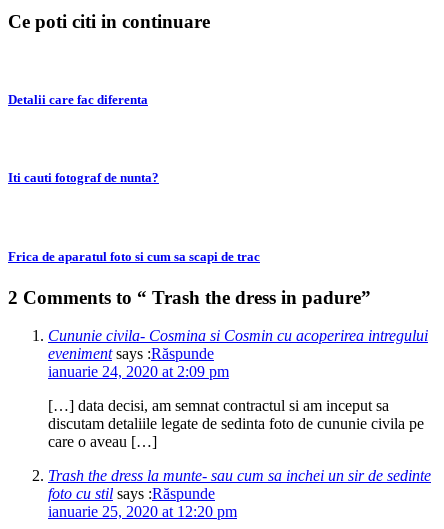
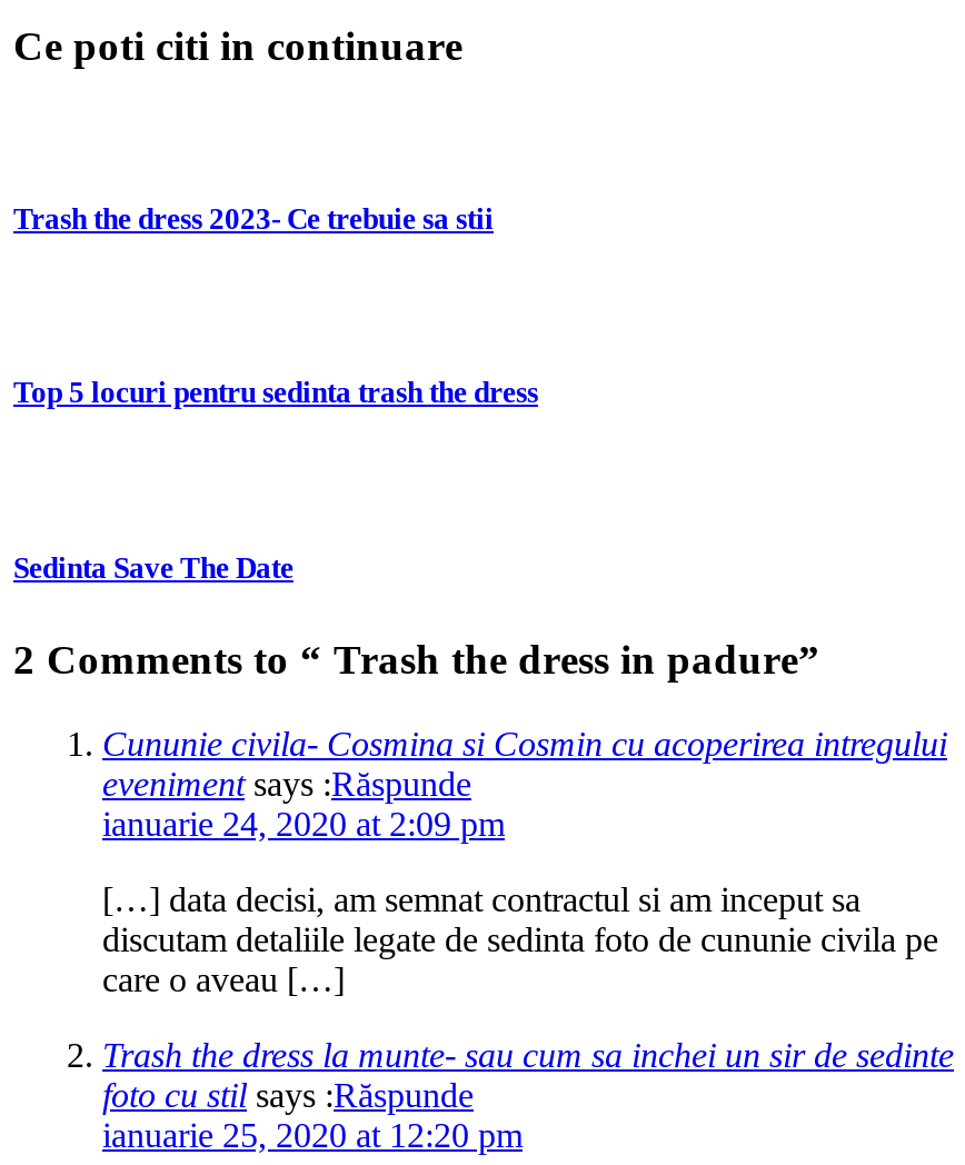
- Detalii care fac diferenta
+ Trash the dress 2023- Ce trebuie sa stii

- Iti cauti fotograf de nunta?
+ Top 5 locuri pentru sedinta trash the dress

- Frica de aparatul foto si cum sa scapi de trac
+ Sedinta Save The Date
